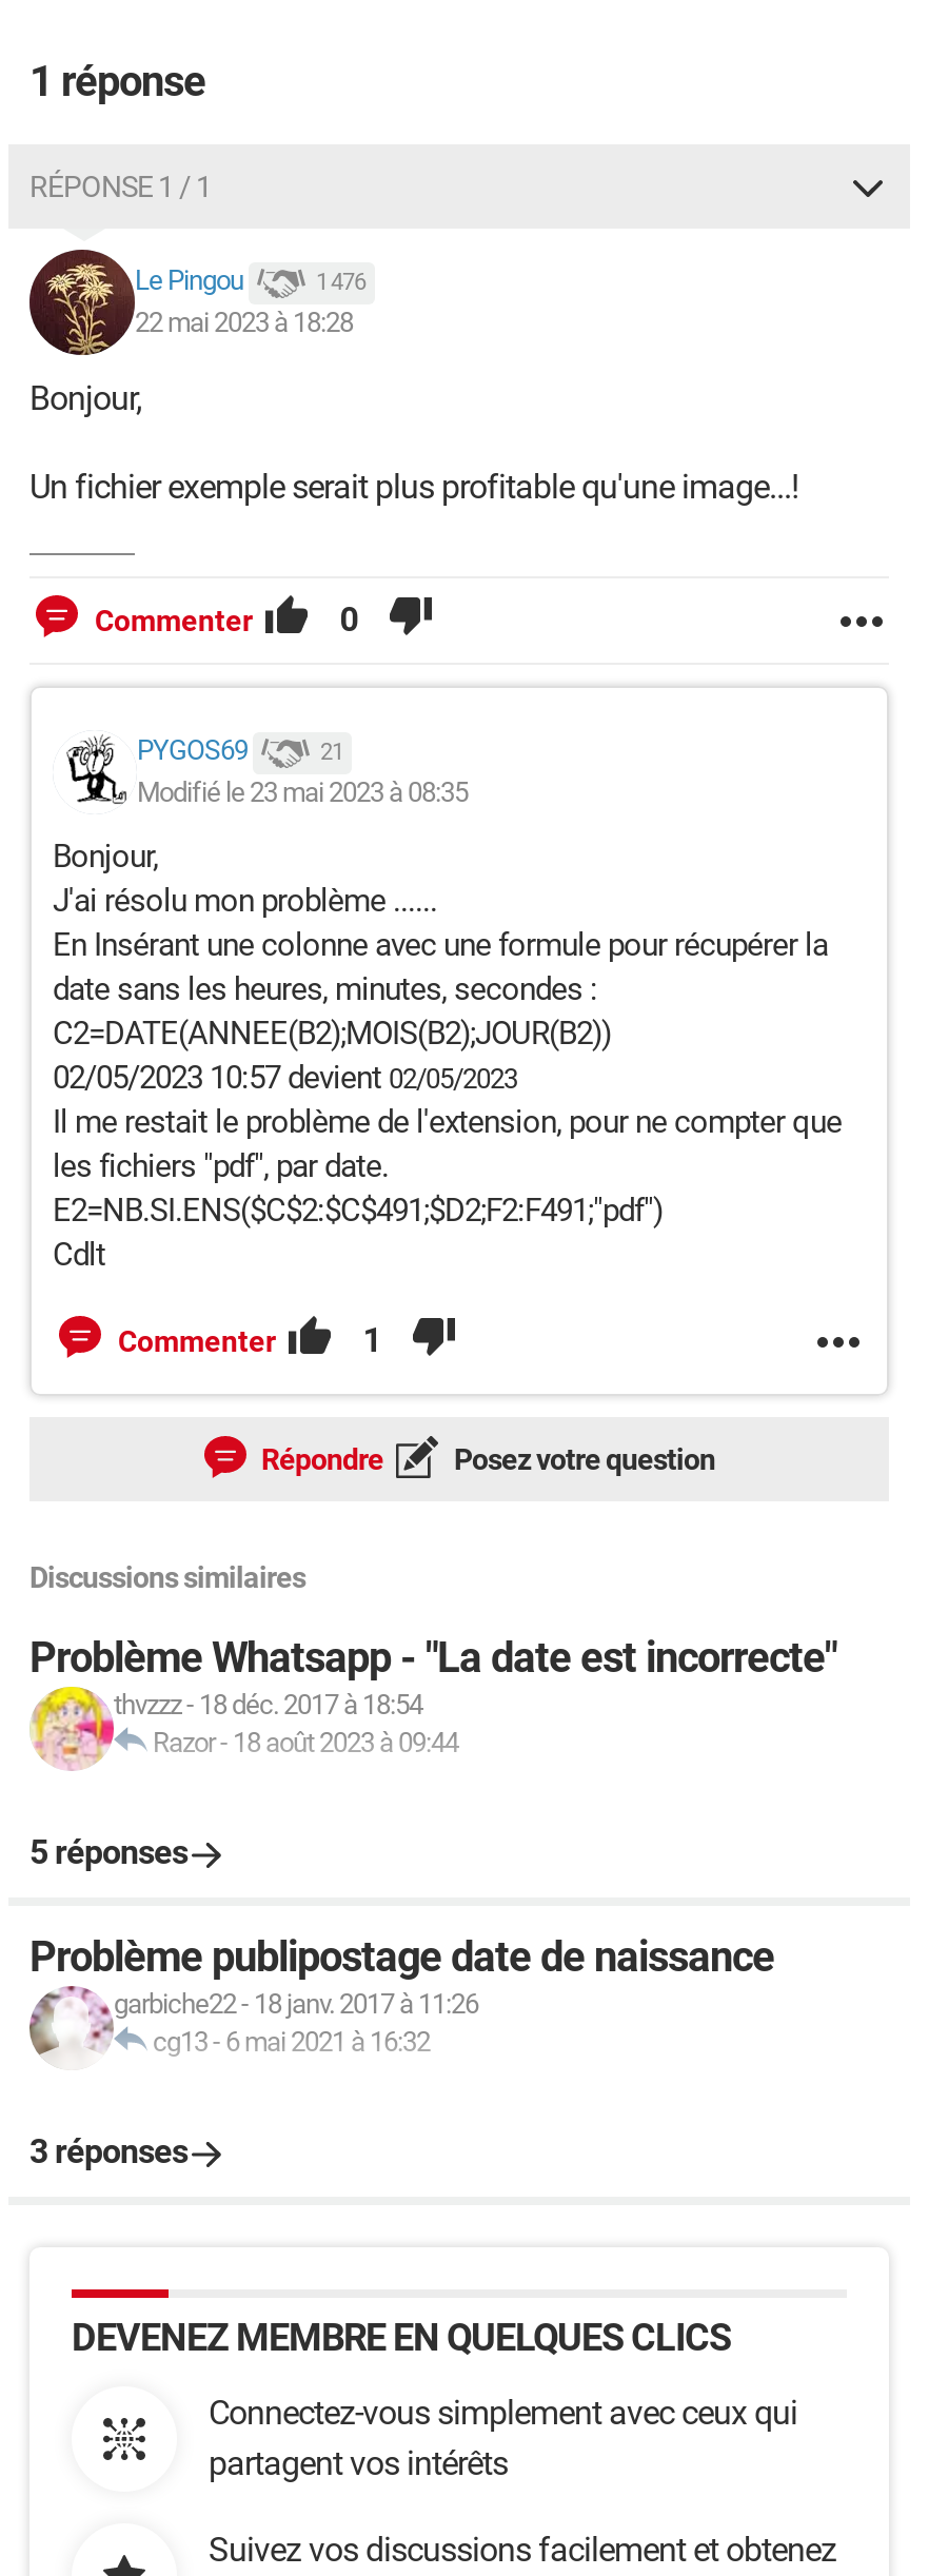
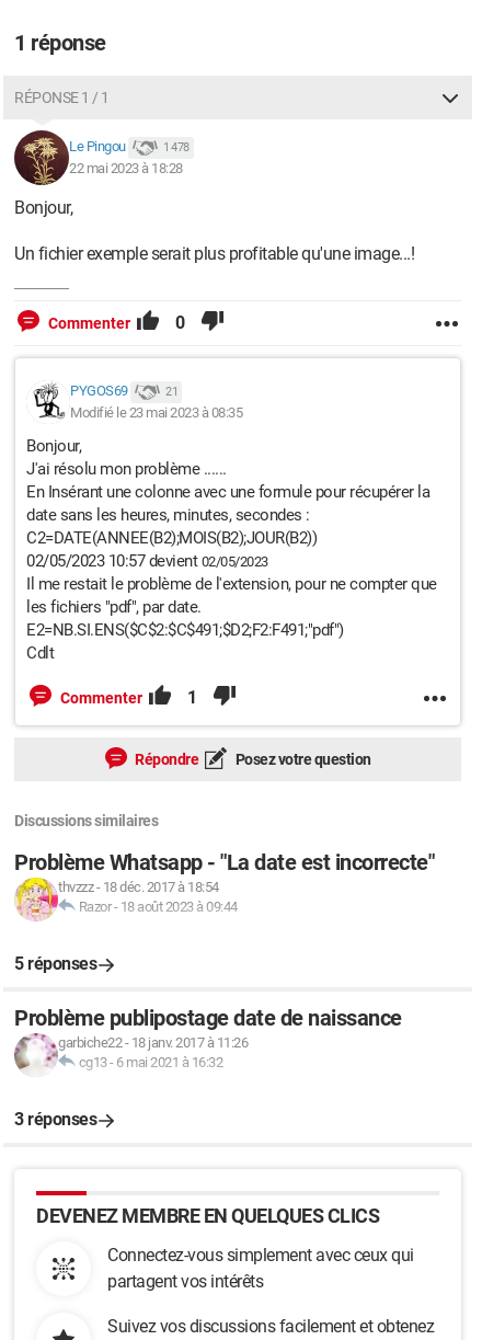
- 1 476
+ 1 478
